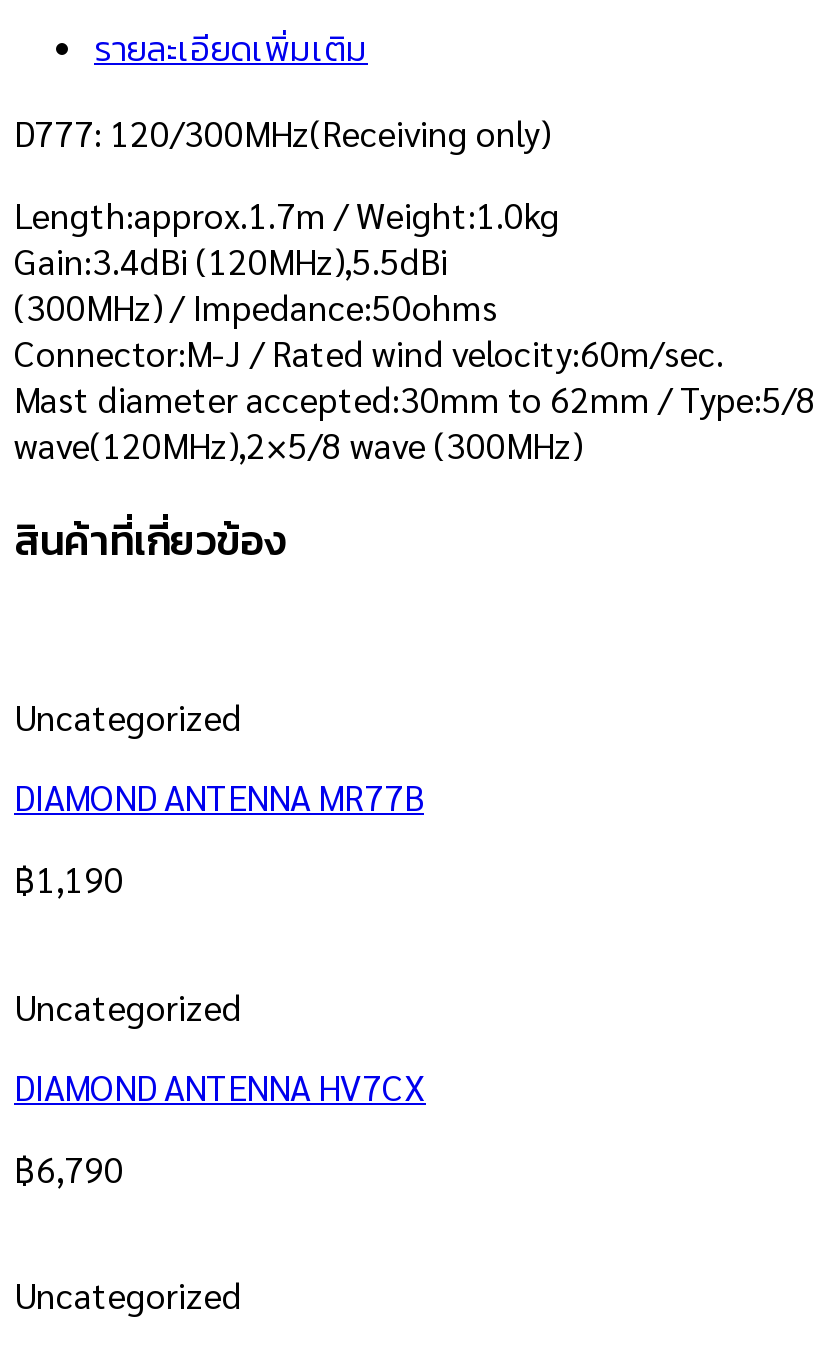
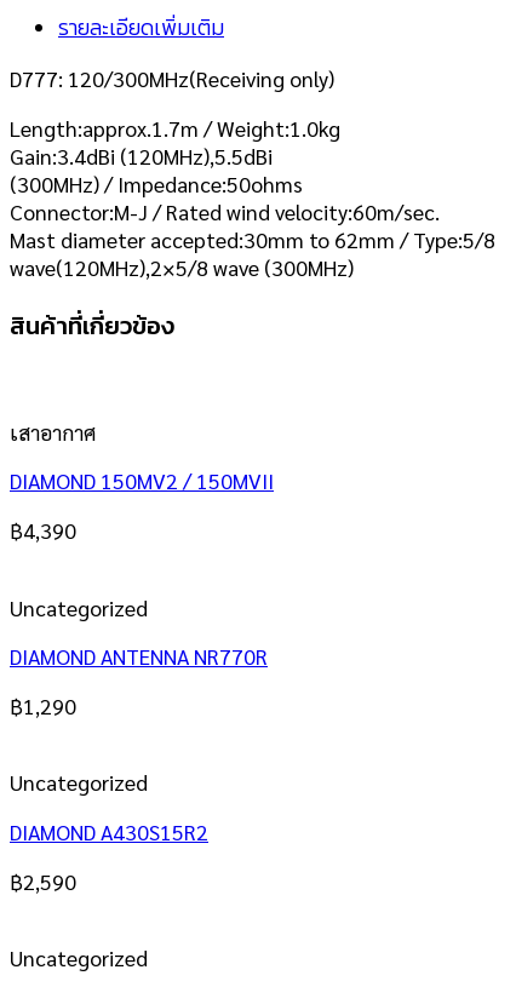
+ เสาอากาศ
+ DIAMOND 150MV2 / 150MVII
+ ฿4,390

- DIAMOND ANTENNA MR77B
+ DIAMOND ANTENNA NR770R

- ฿1,190
+ ฿1,290

- DIAMOND ANTENNA HV7CX
+ DIAMOND A430S15R2

- ฿6,790
+ ฿2,590
